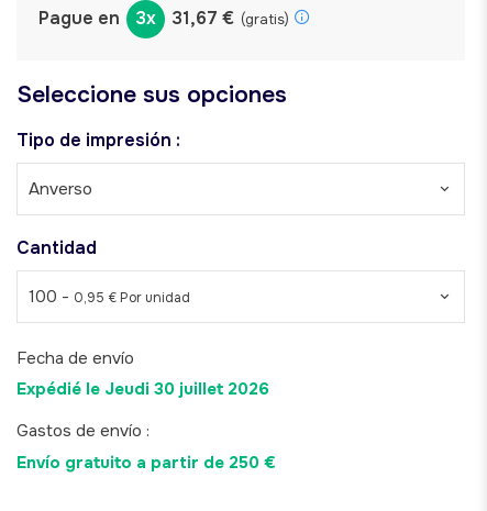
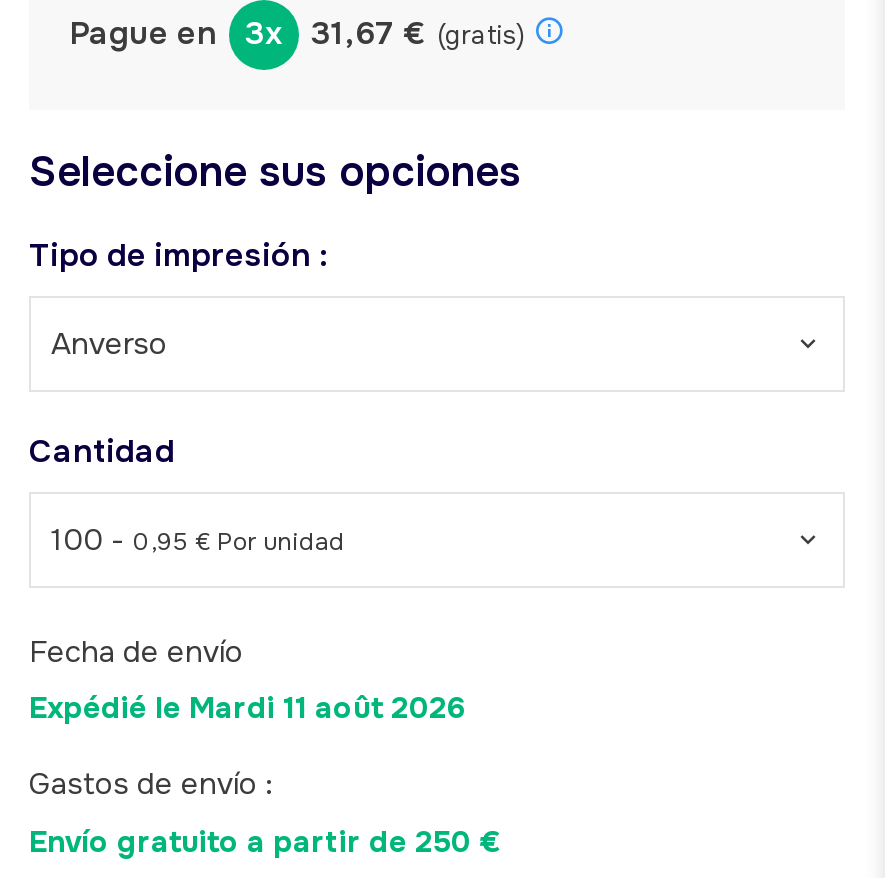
- Expédié le Jeudi 30 juillet 2026
+ Expédié le Mardi 11 août 2026
